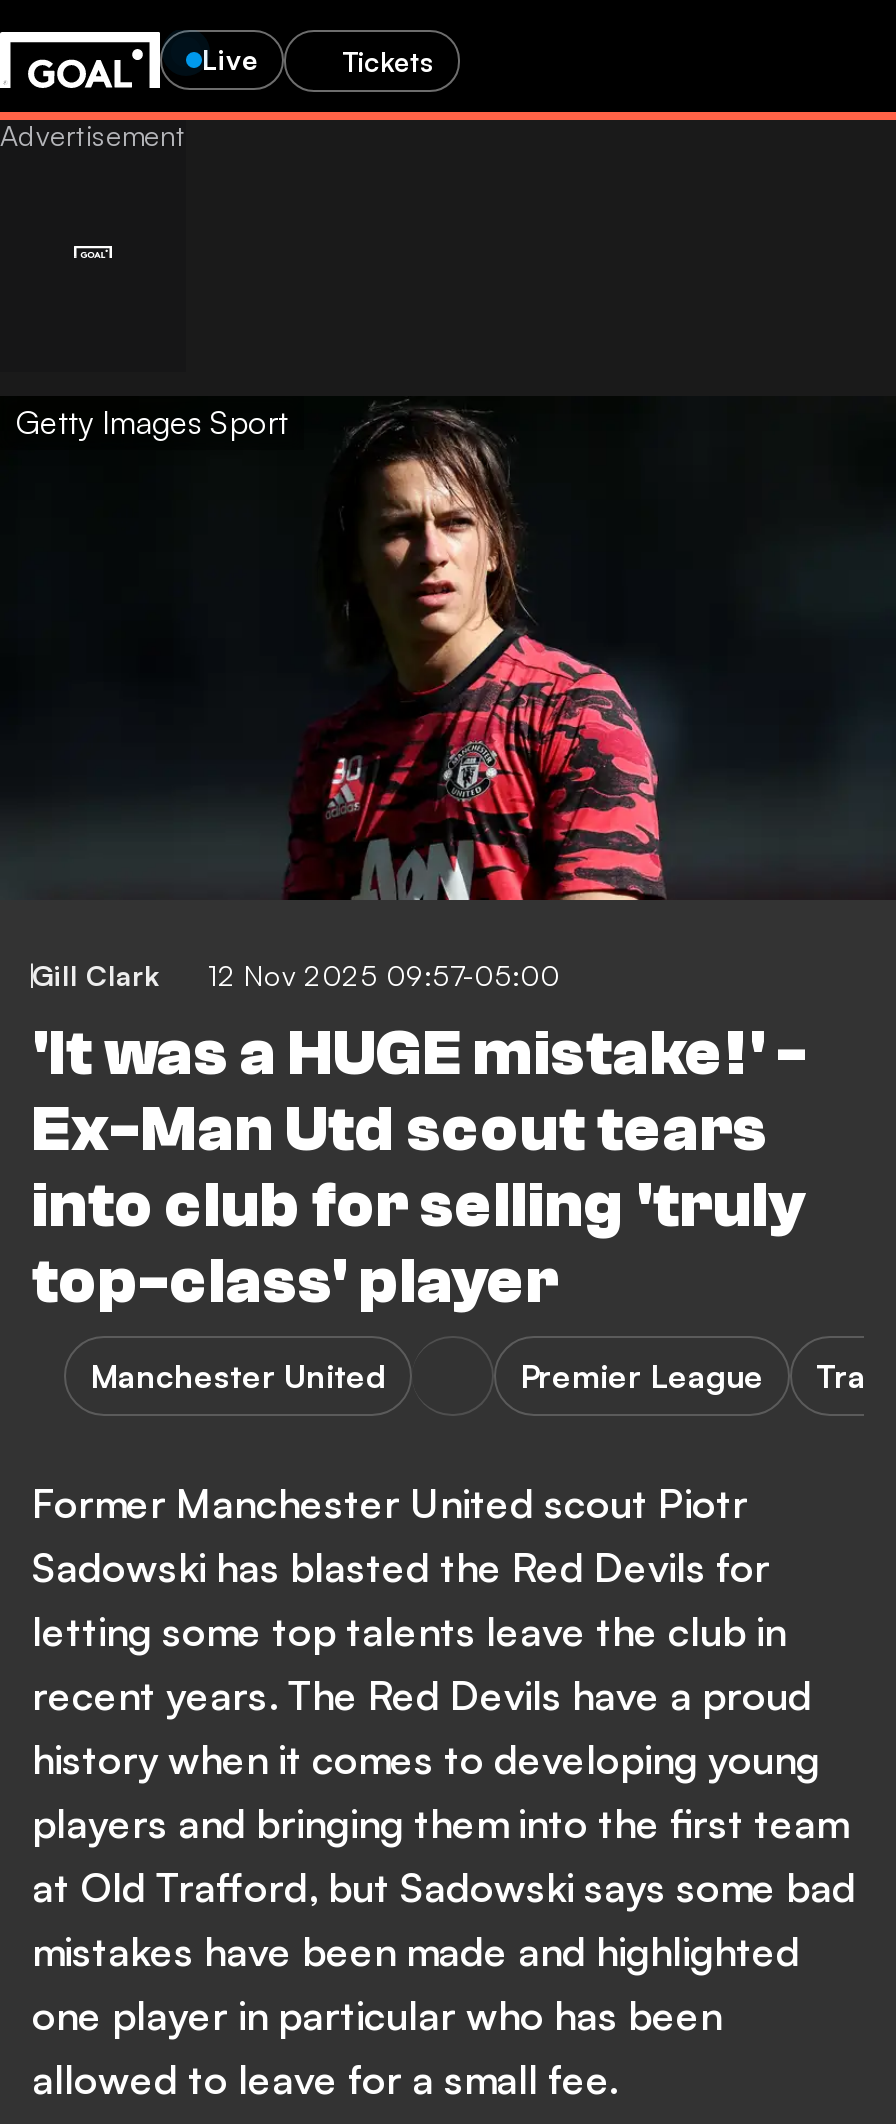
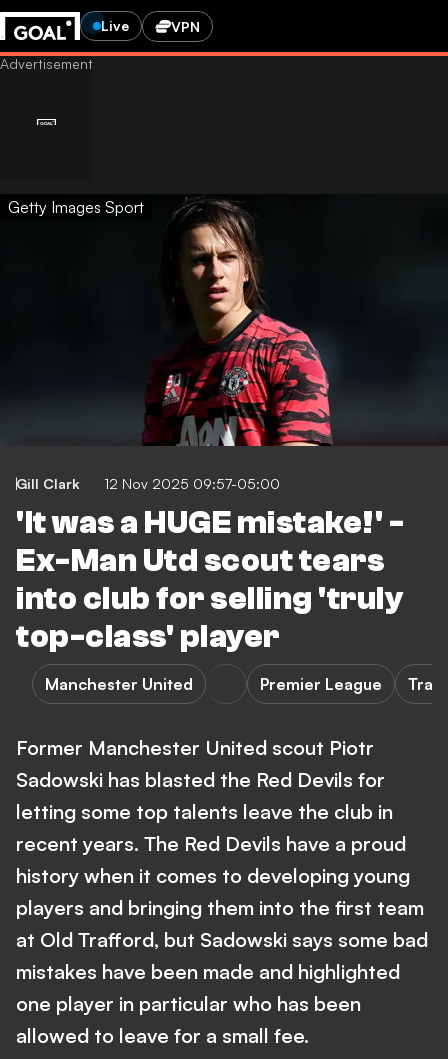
- Tickets
+ VPN
